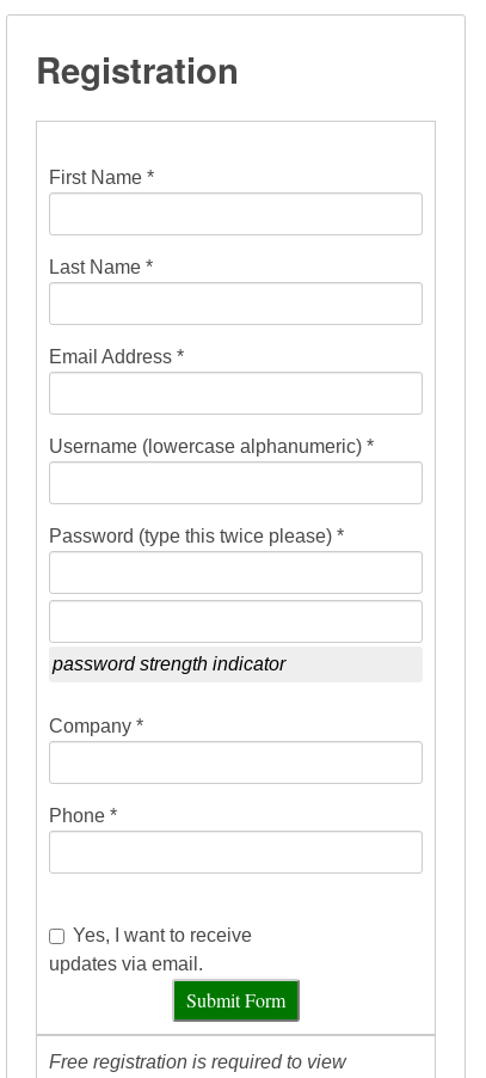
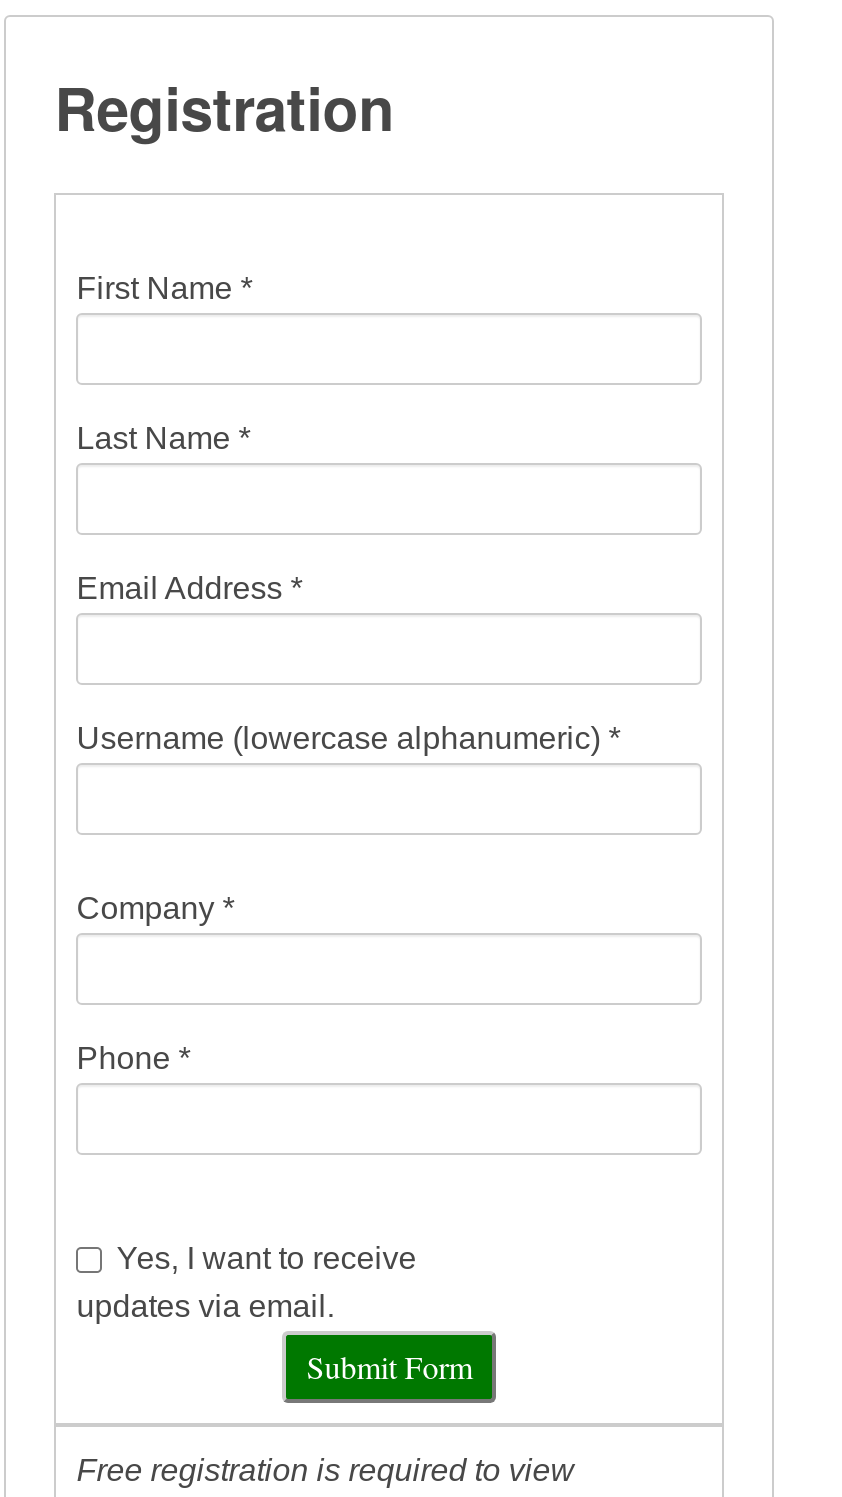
- Password (type this twice please) *

- password strength indicator
